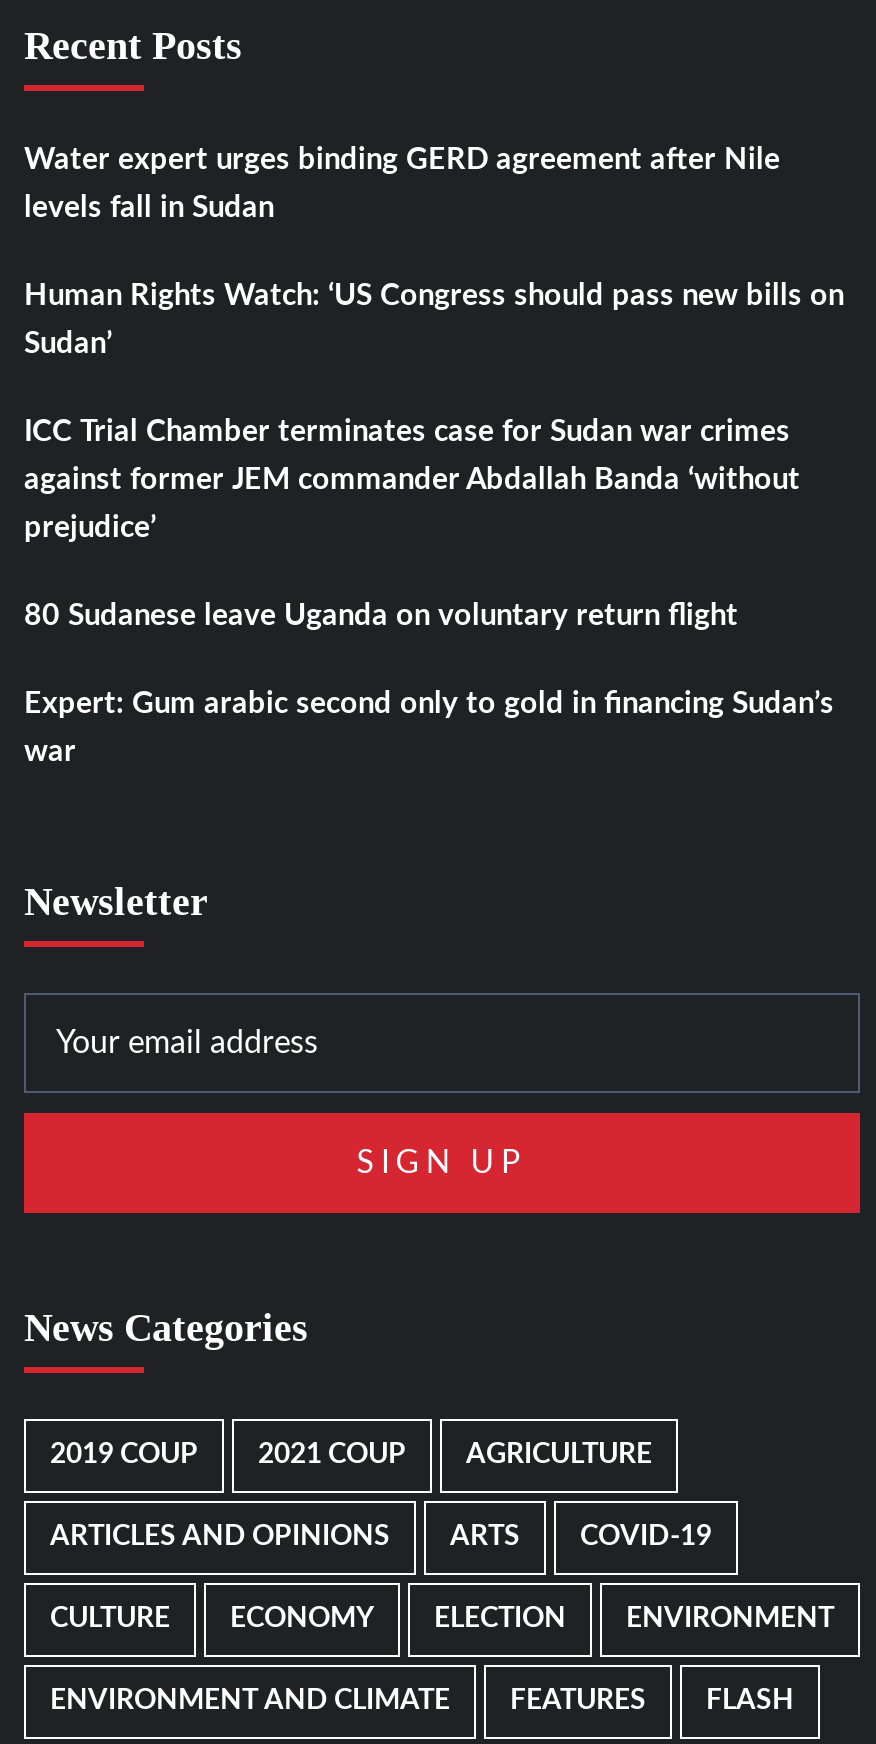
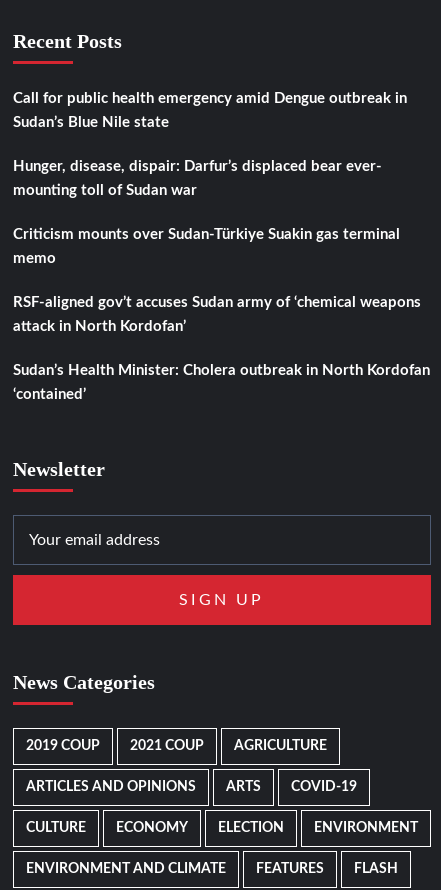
- Water expert urges binding GERD agreement after Nile
+ Call for public health emergency amid Dengue outbreak in

- levels fall in Sudan
+ Sudan’s Blue Nile state

- Human Rights Watch: ‘US Congress should pass new bills on
+ Hunger, disease, dispair: Darfur’s displaced bear ever-

- Sudan’
+ mounting toll of Sudan war

- ICC Trial Chamber terminates case for Sudan war crimes
+ Criticism mounts over Sudan-Türkiye Suakin gas terminal

- against former JEM commander Abdallah Banda ‘without
+ memo

- prejudice’
+ RSF-aligned gov’t accuses Sudan army of ‘chemical weapons

- 80 Sudanese leave Uganda on voluntary return flight
+ attack in North Kordofan’

- Expert: Gum arabic second only to gold in financing Sudan’s
+ Sudan’s Health Minister: Cholera outbreak in North Kordofan

- war
+ ‘contained’
